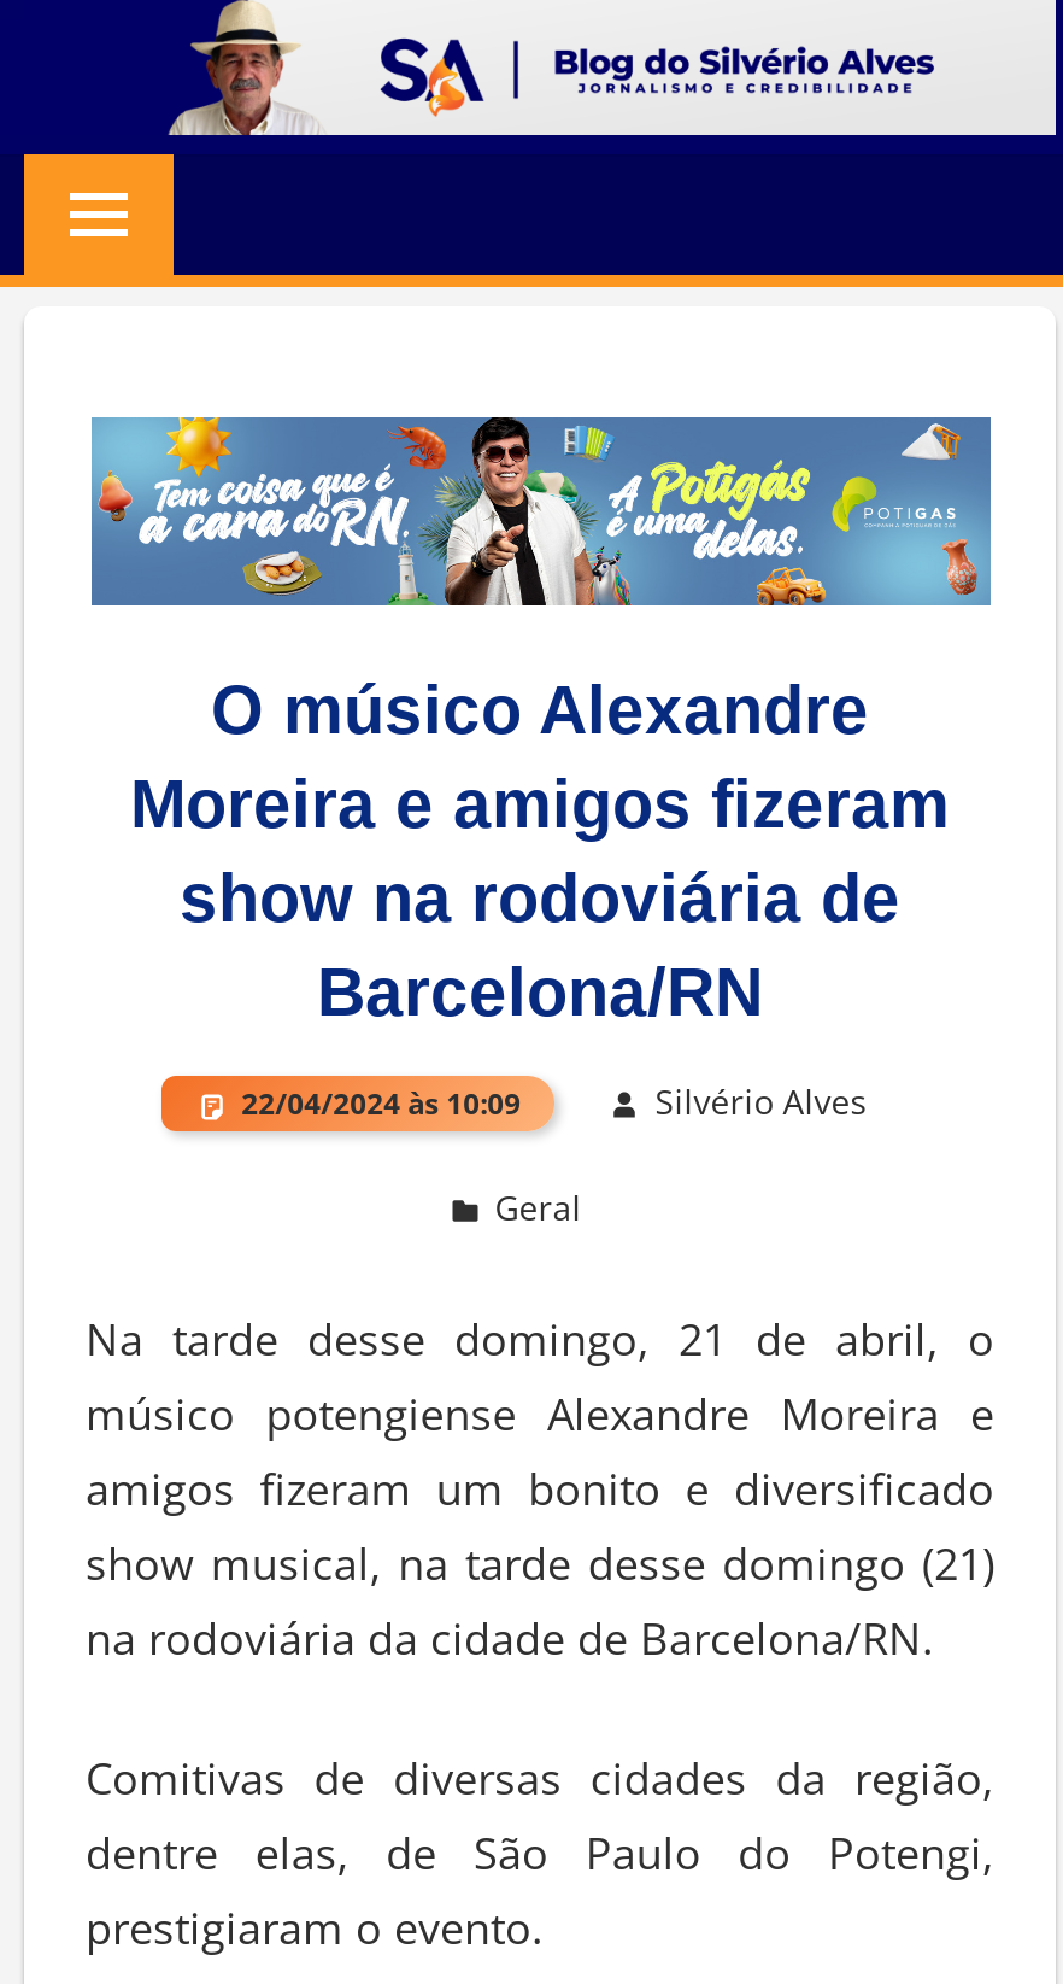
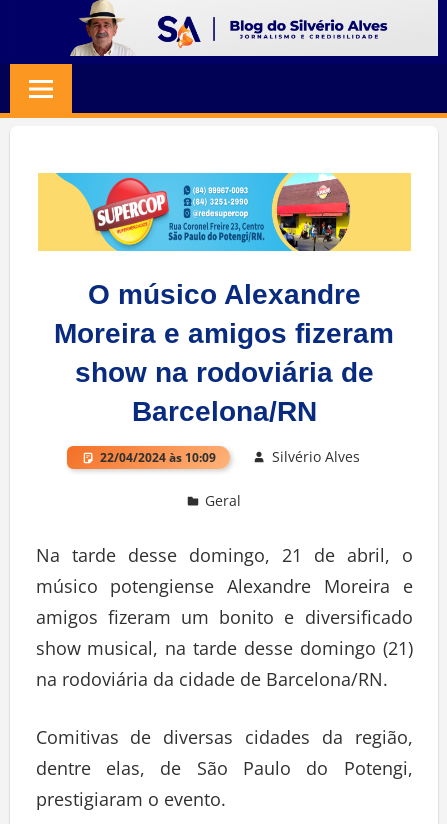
- [image]
+ [image]
